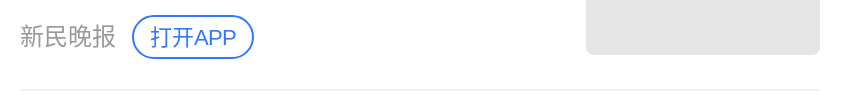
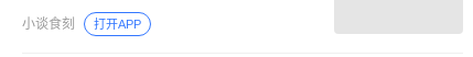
- 新民晚报
+ 小谈食刻
